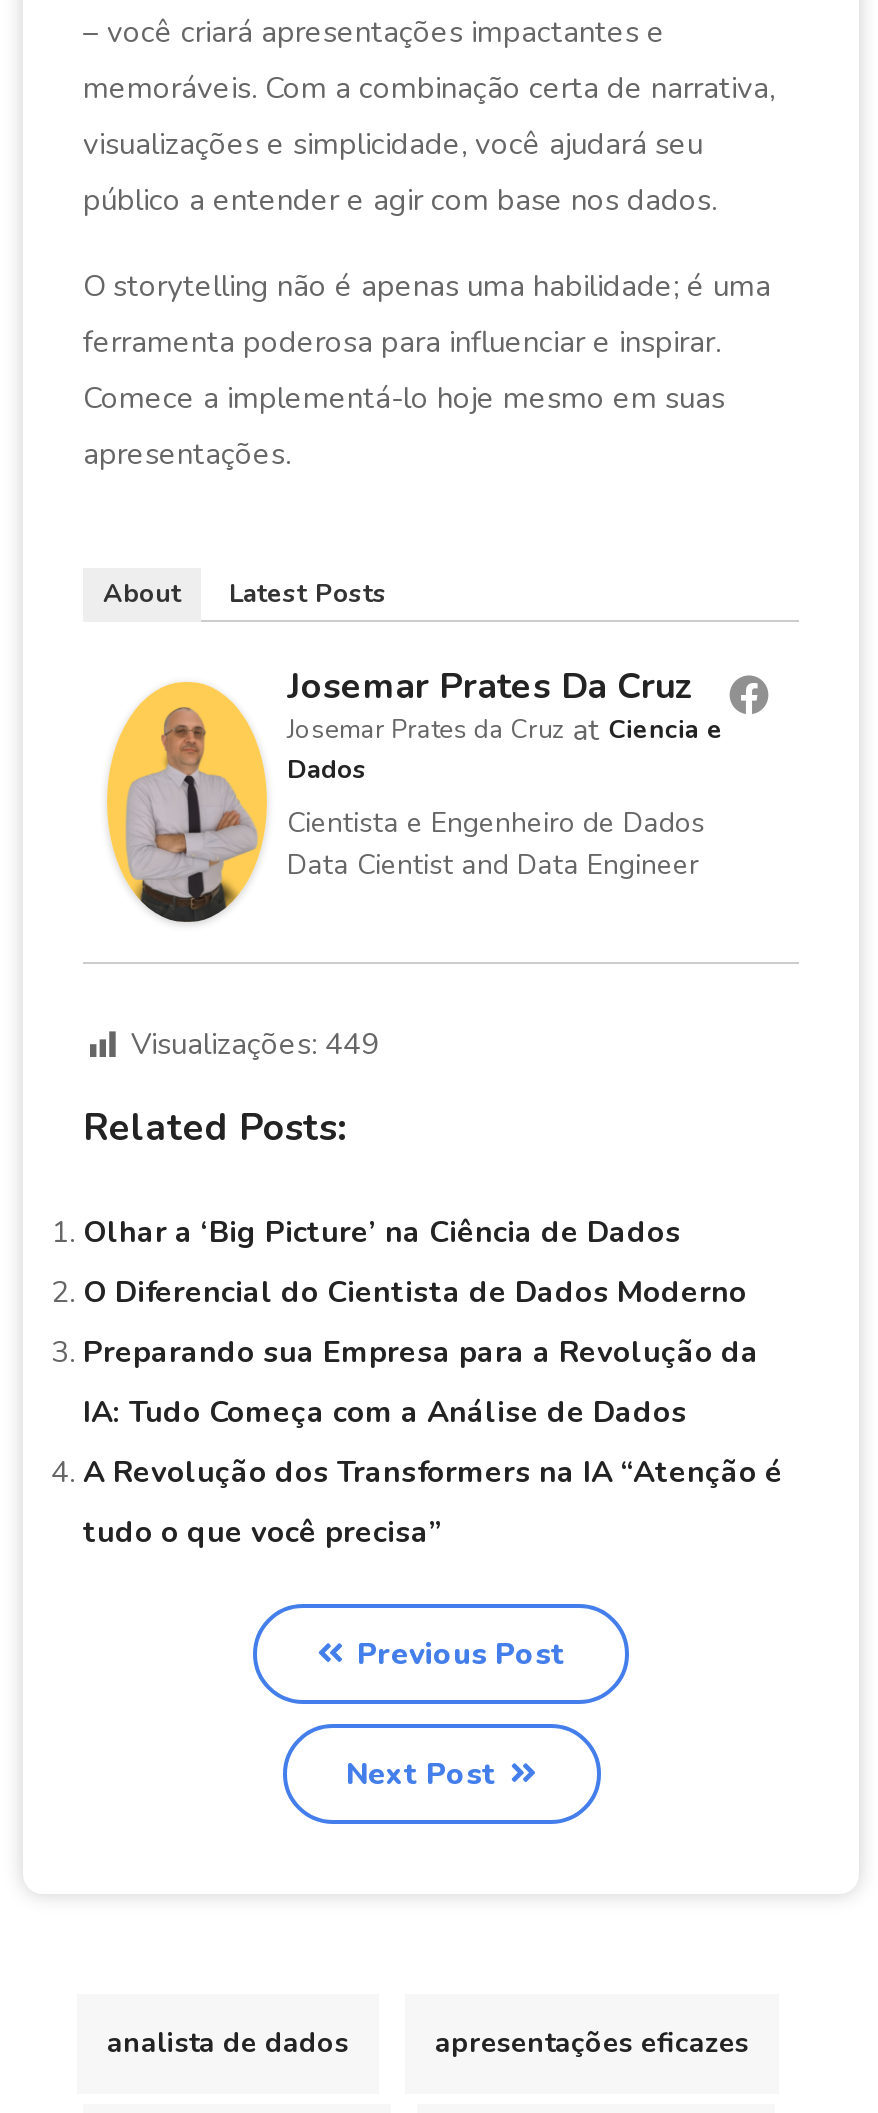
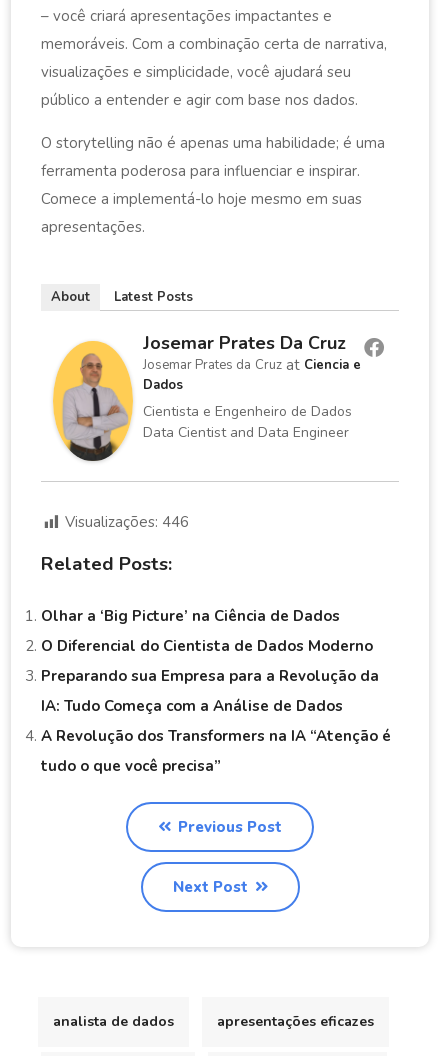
- Visualizações: 449
+ Visualizações: 446
